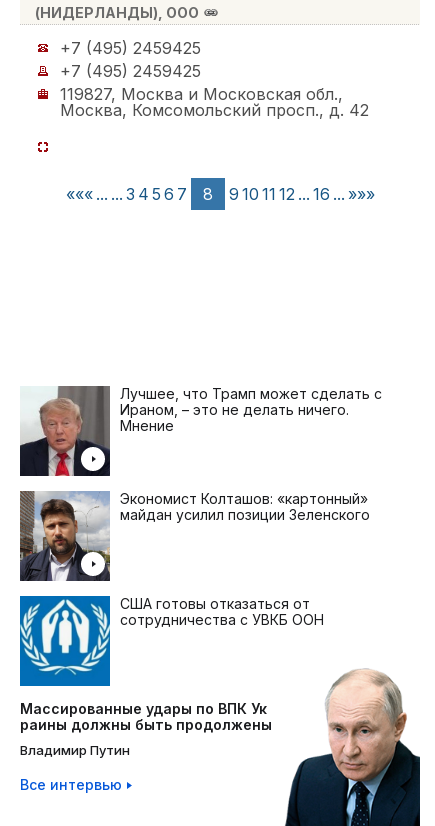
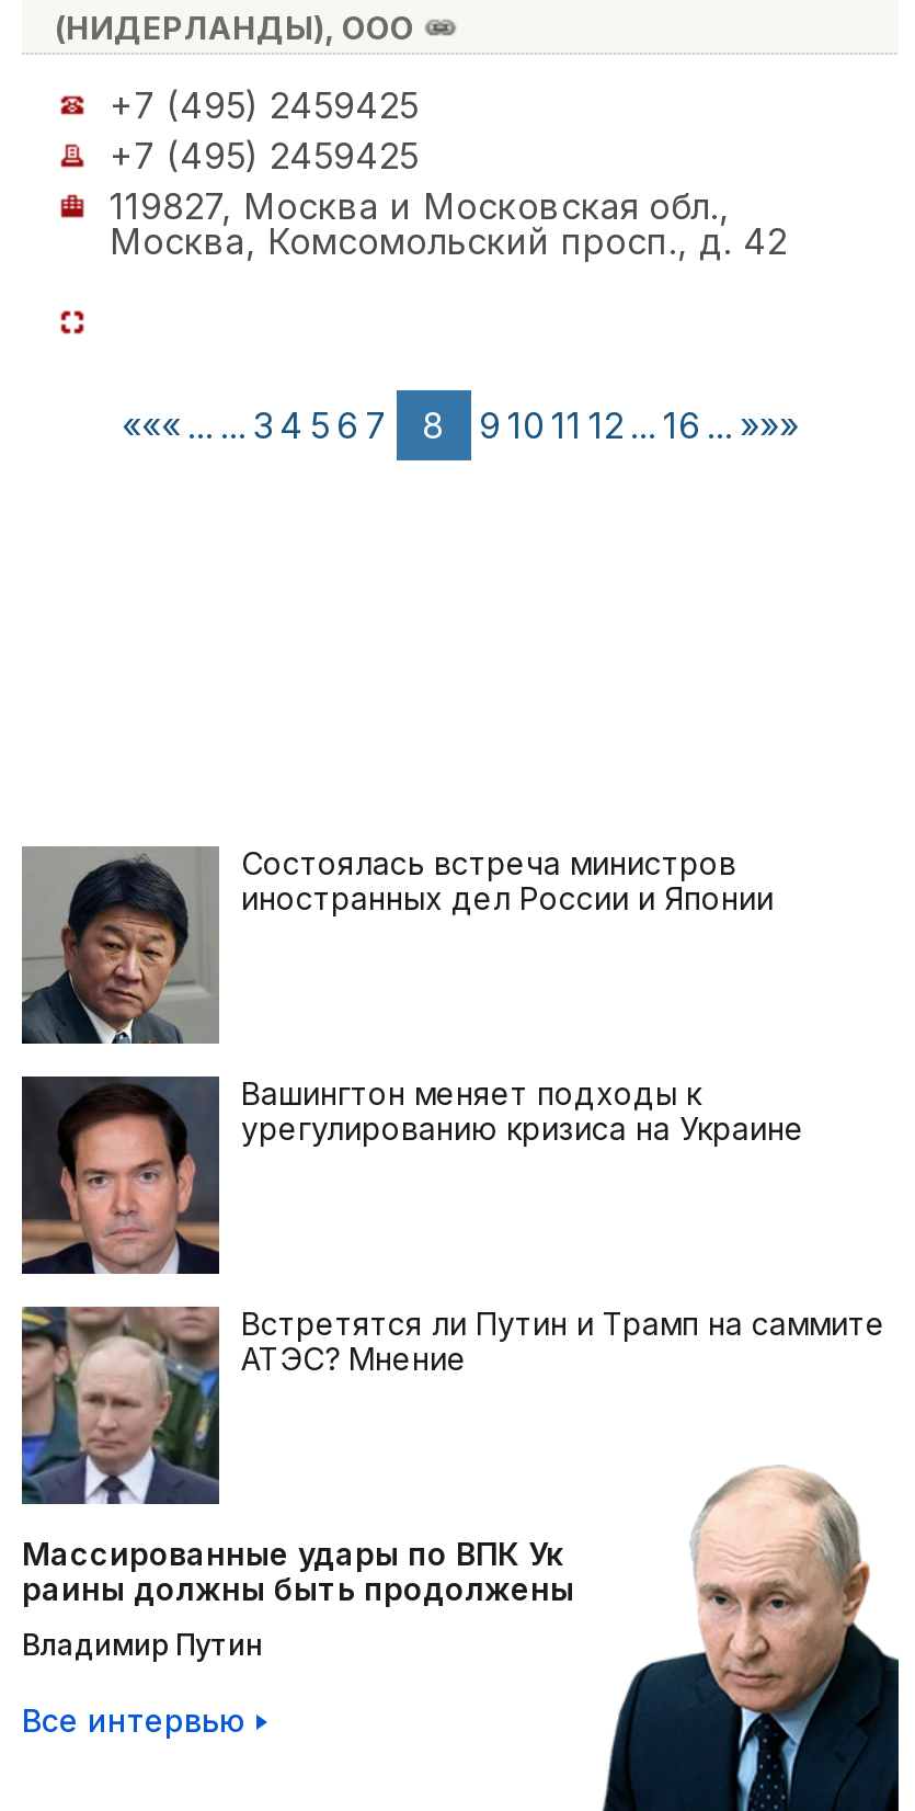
- [image]
- Лучшее, что Трамп может сделать с
- Ираном, – это не делать ничего.
- Мнение
+ [image]
+ Состоялась встреча министров
+ иностранных дел России и Японии

- [image]
- Экономист Колташов: «картонный»
- майдан усилил позиции Зеленского
+ [image]
+ Вашингтон меняет подходы к
+ урегулированию кризиса на Украине

- [image]
- США готовы отказаться от
- сотрудничества с УВКБ ООН
+ [image]
+ Встретятся ли Путин и Трамп на саммите
+ АТЭС? Мнение
